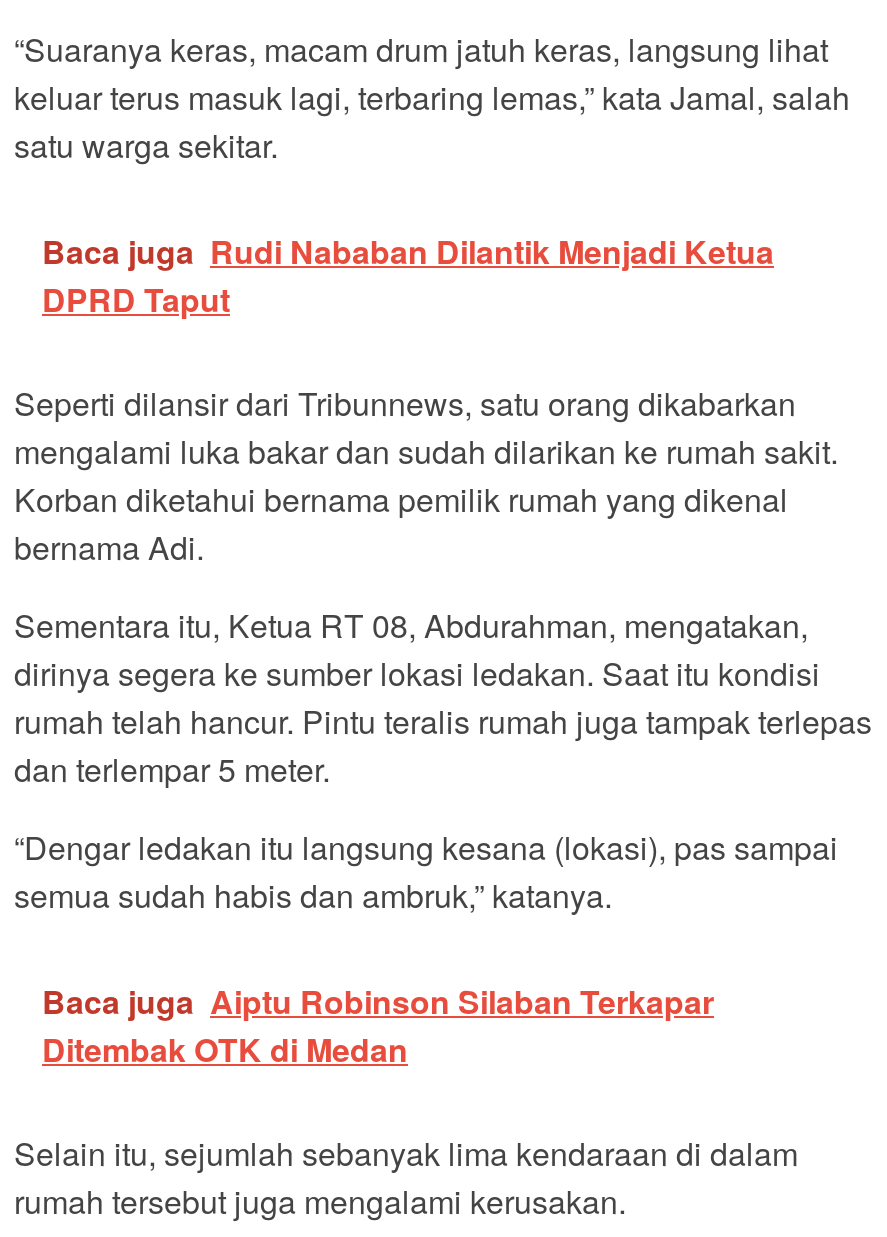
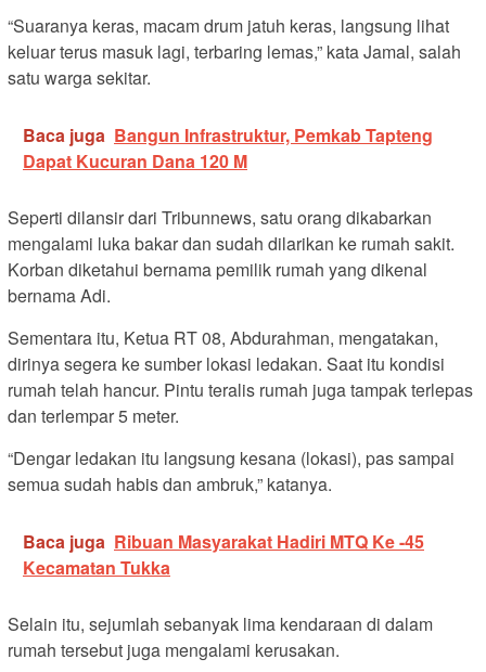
- Baca juga Rudi Nababan Dilantik Menjadi Ketua
- DPRD Taput
+ Baca juga Bangun Infrastruktur, Pemkab Tapteng
+ Dapat Kucuran Dana 120 M

- Baca juga Aiptu Robinson Silaban Terkapar
- Ditembak OTK di Medan
+ Baca juga Ribuan Masyarakat Hadiri MTQ Ke -45
+ Kecamatan Tukka
